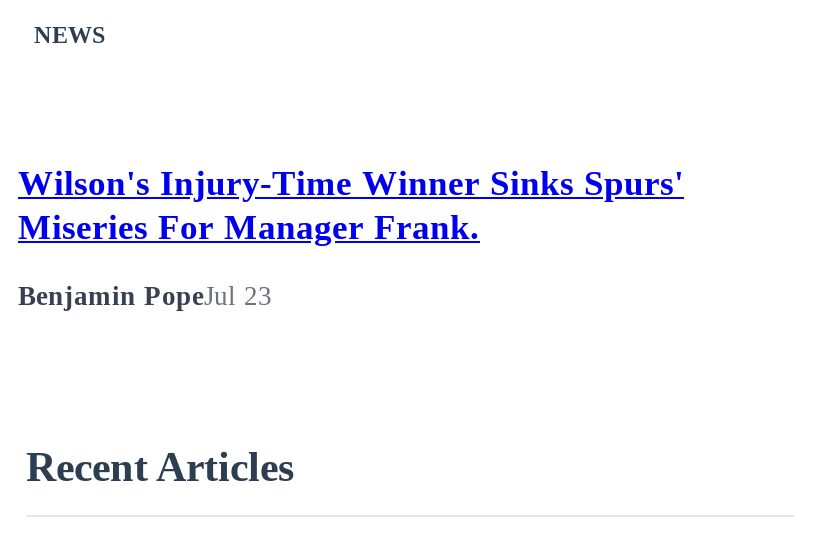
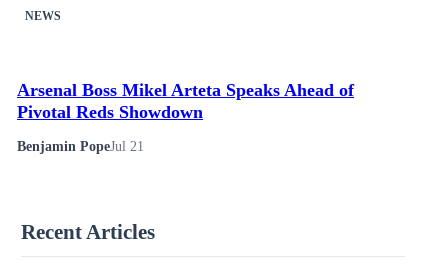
- Wilson's Injury-Time Winner Sinks Spurs'
- Miseries For Manager Frank.
+ Arsenal Boss Mikel Arteta Speaks Ahead of
+ Pivotal Reds Showdown

- Benjamin PopeJul 23
+ Benjamin PopeJul 21
